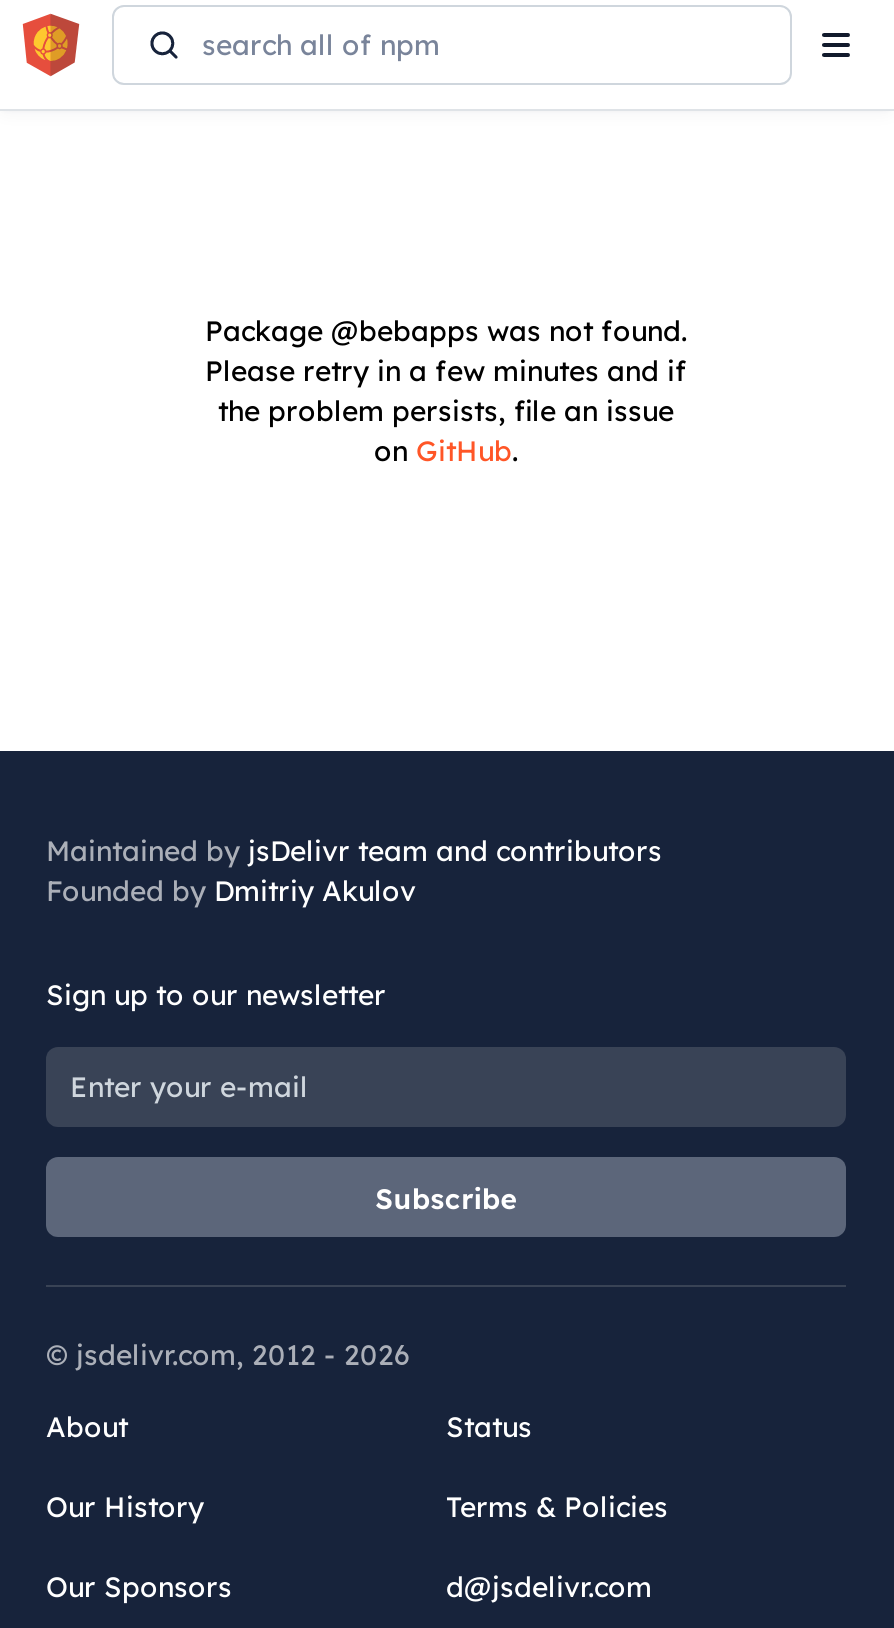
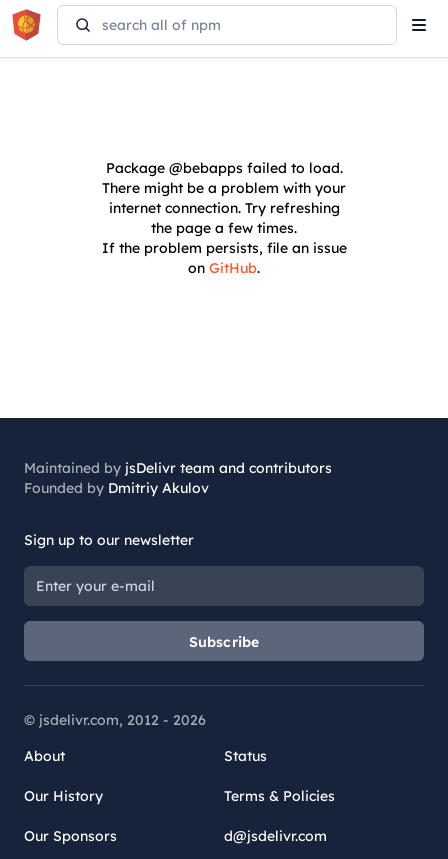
- Package @bebapps was not found.
- Please retry in a few minutes and if
- the problem persists, file an issue
+ Package @bebapps failed to load.
+ There might be a problem with your
+ internet connection. Try refreshing
+ the page a few times.
+ If the problem persists, file an issue
